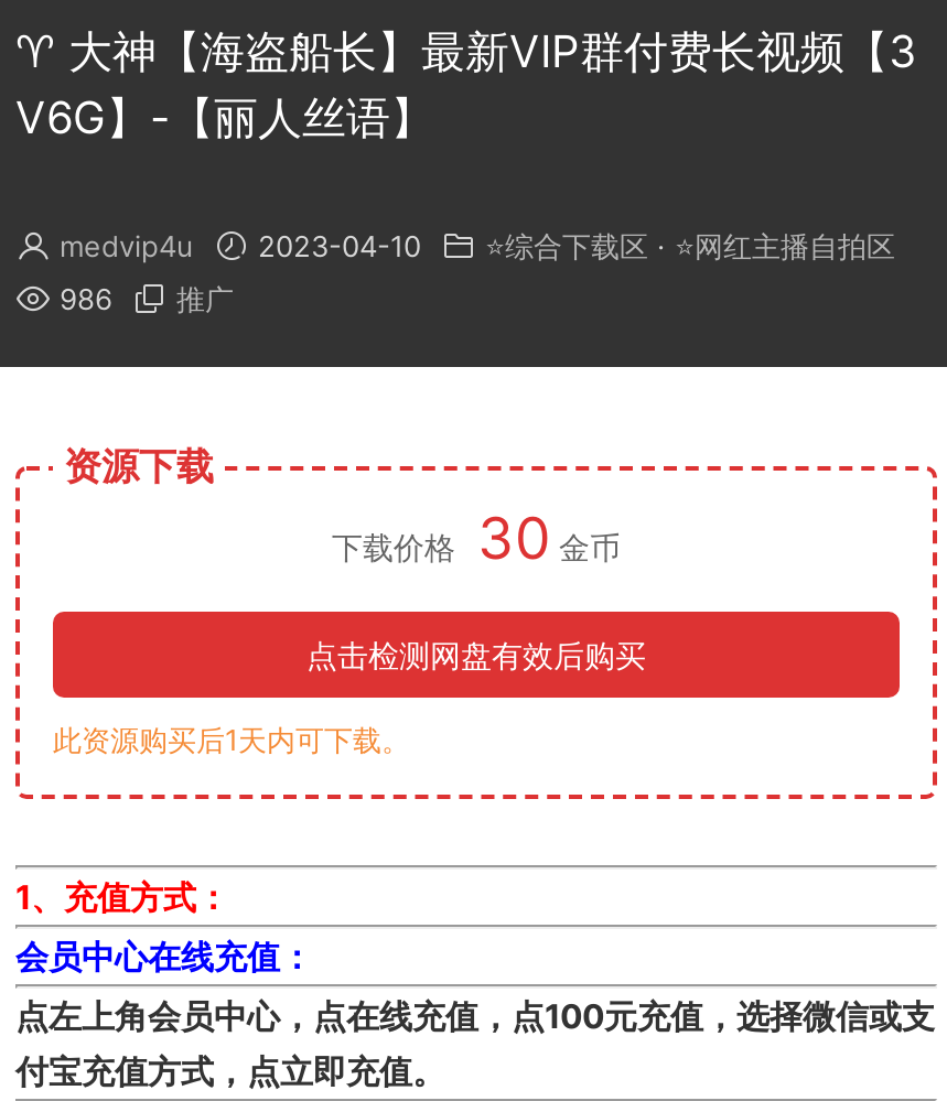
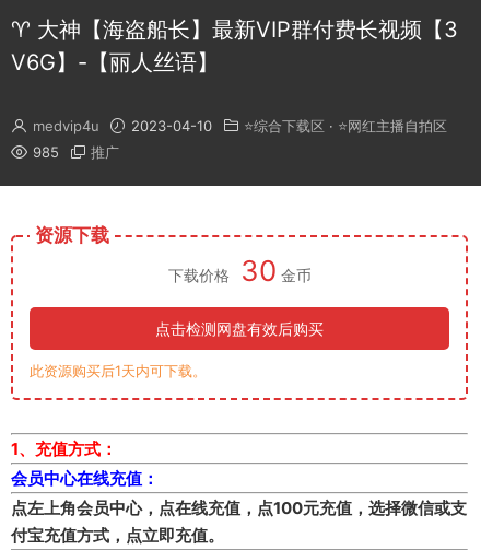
- 986 推广
+ 985 推广
